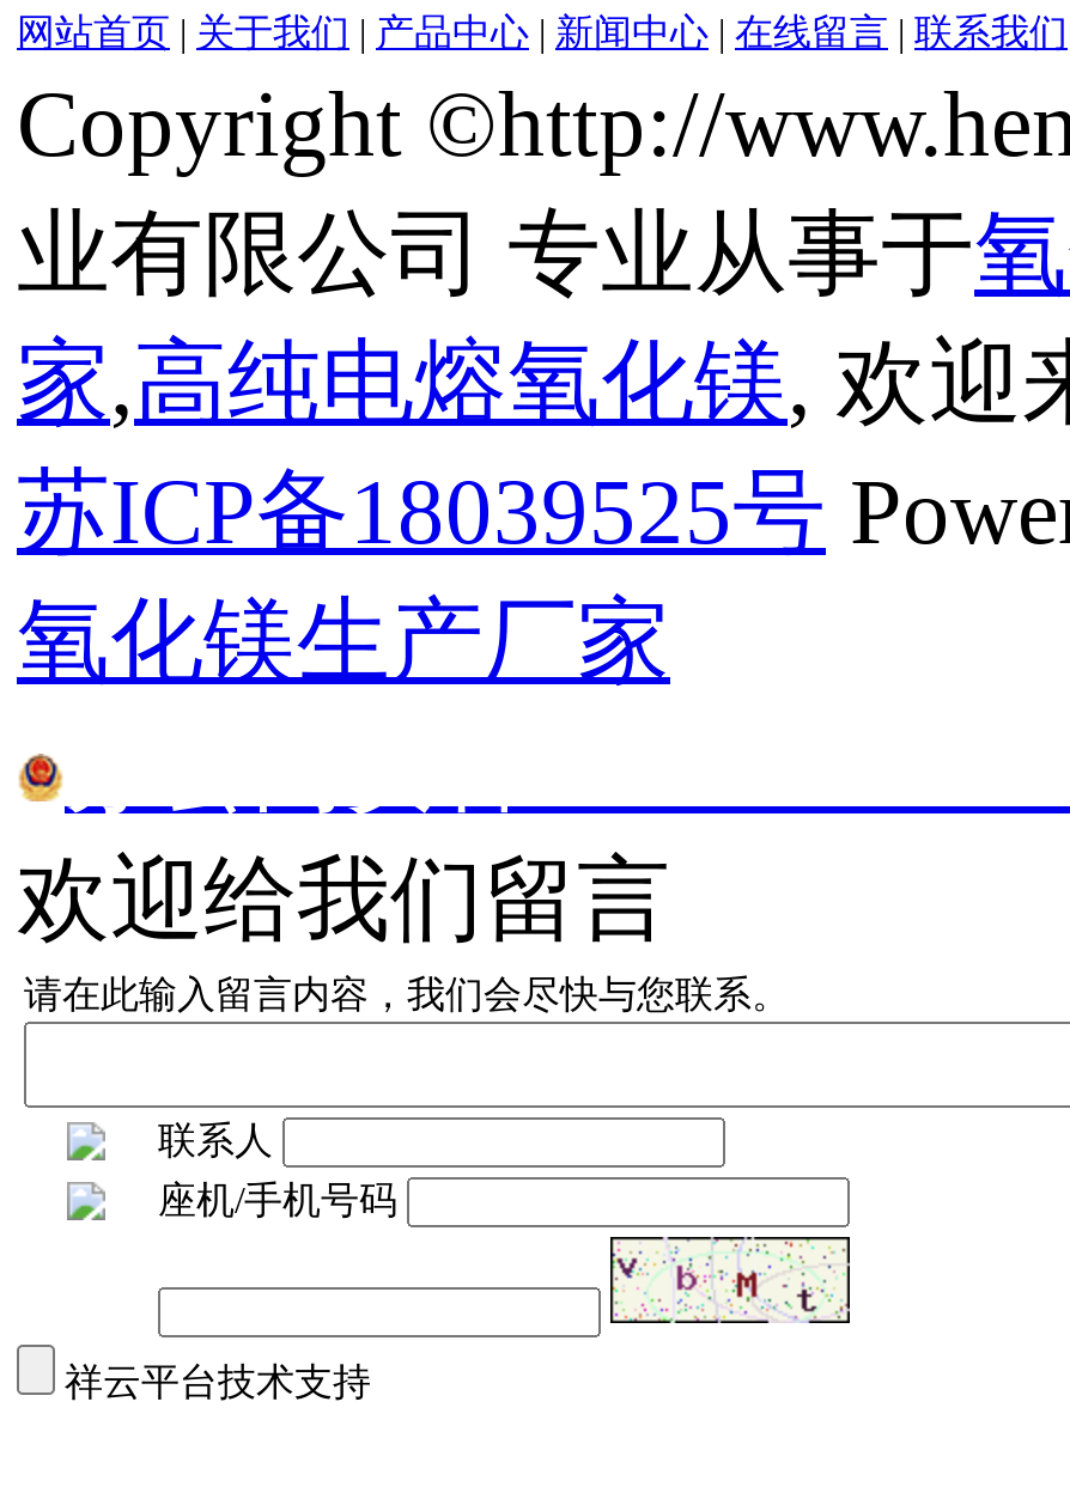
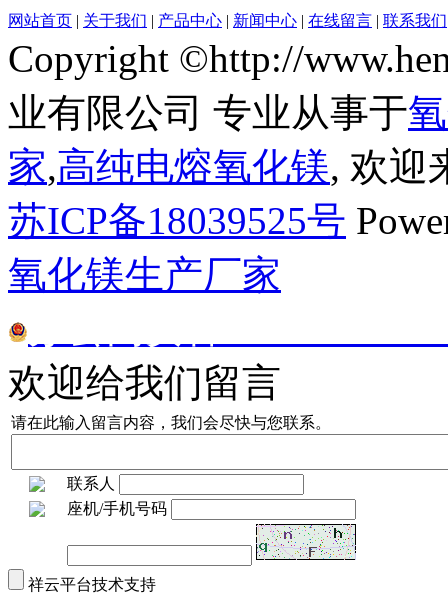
- [image]
+ [image]
